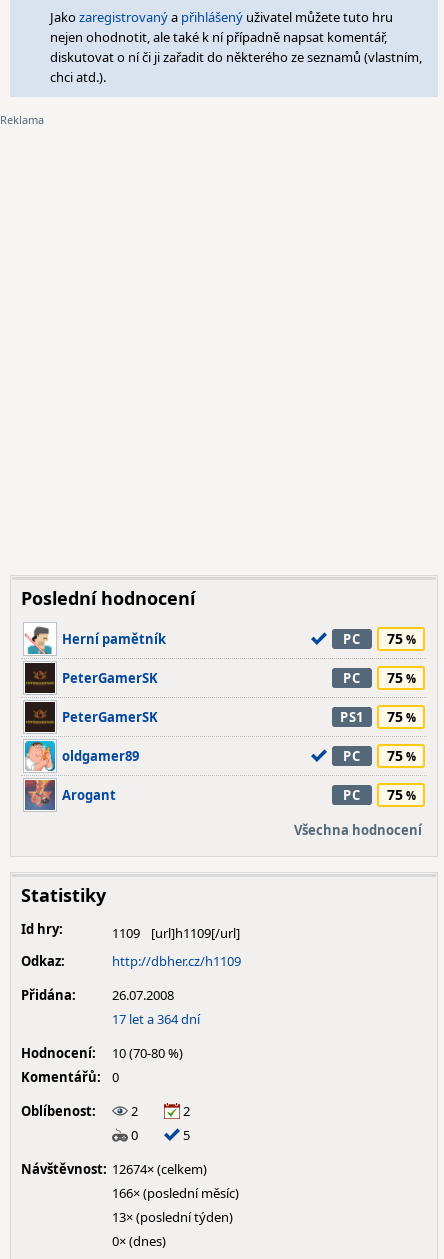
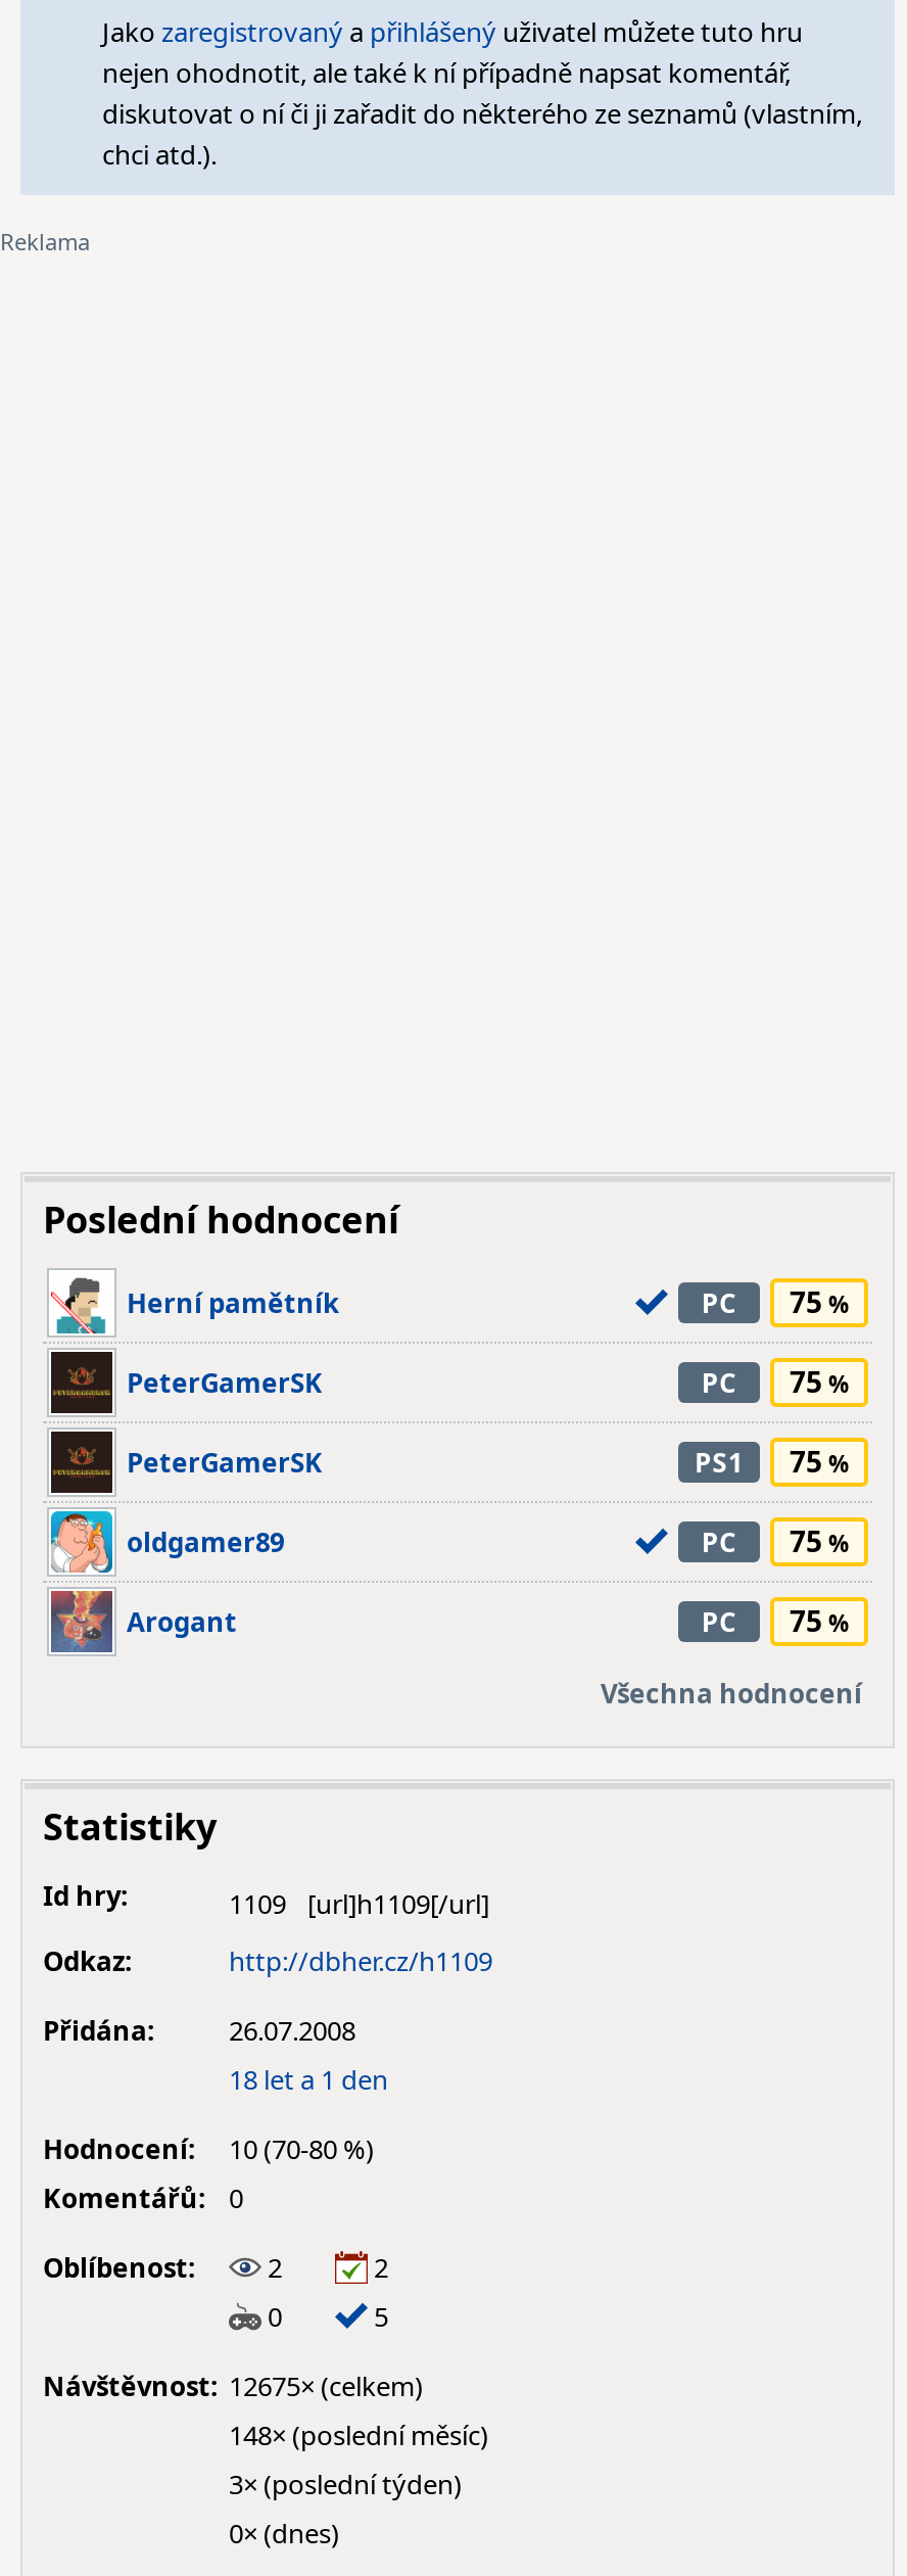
- 17 let a 364 dní
+ 18 let a 1 den

- Návštěvnost: 12674× (celkem)
+ Návštěvnost: 12675× (celkem)

- 166× (poslední měsíc)
+ 148× (poslední měsíc)

- 13× (poslední týden)
+ 3× (poslední týden)
